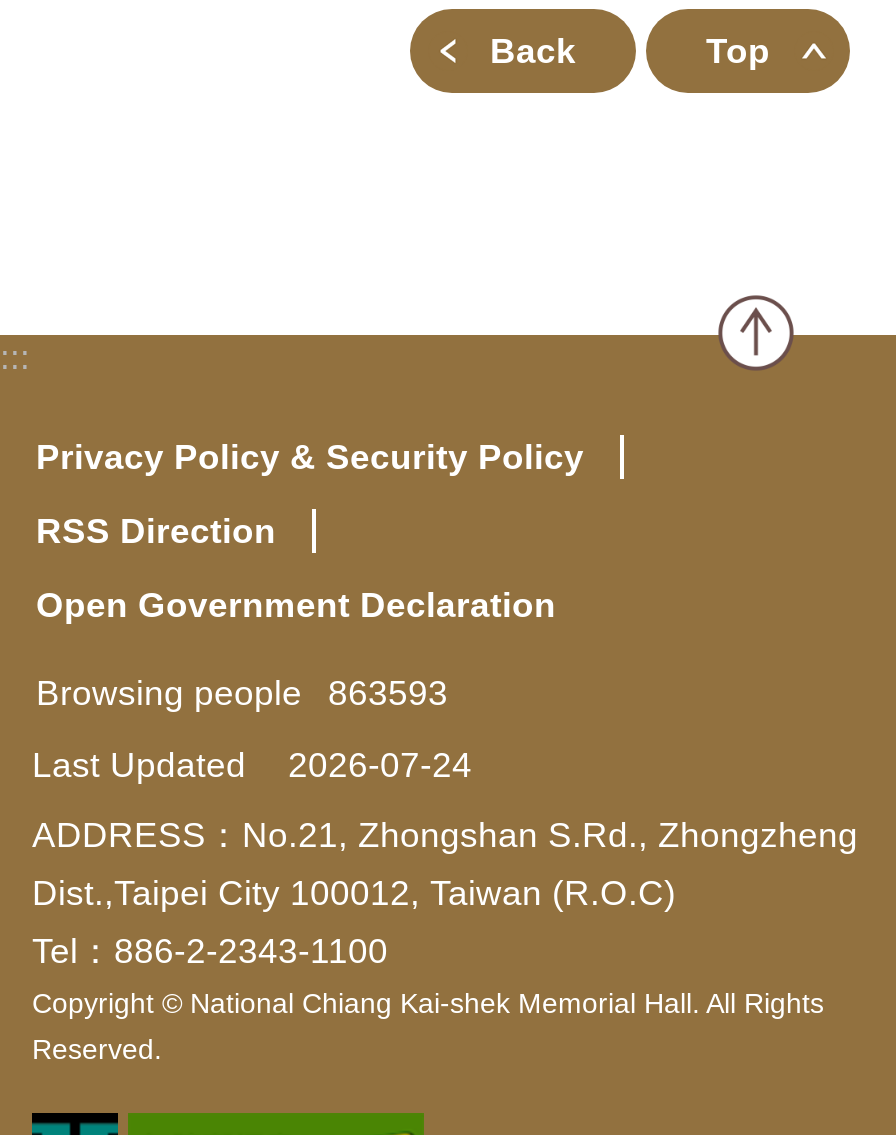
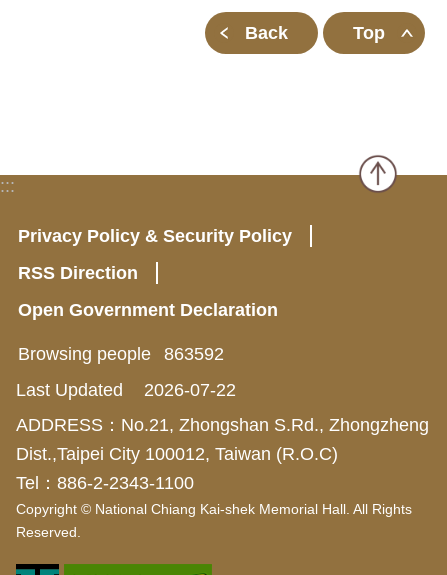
- Browsing people 863593
+ Browsing people 863592

- Last Updated 2026-07-24
+ Last Updated 2026-07-22
